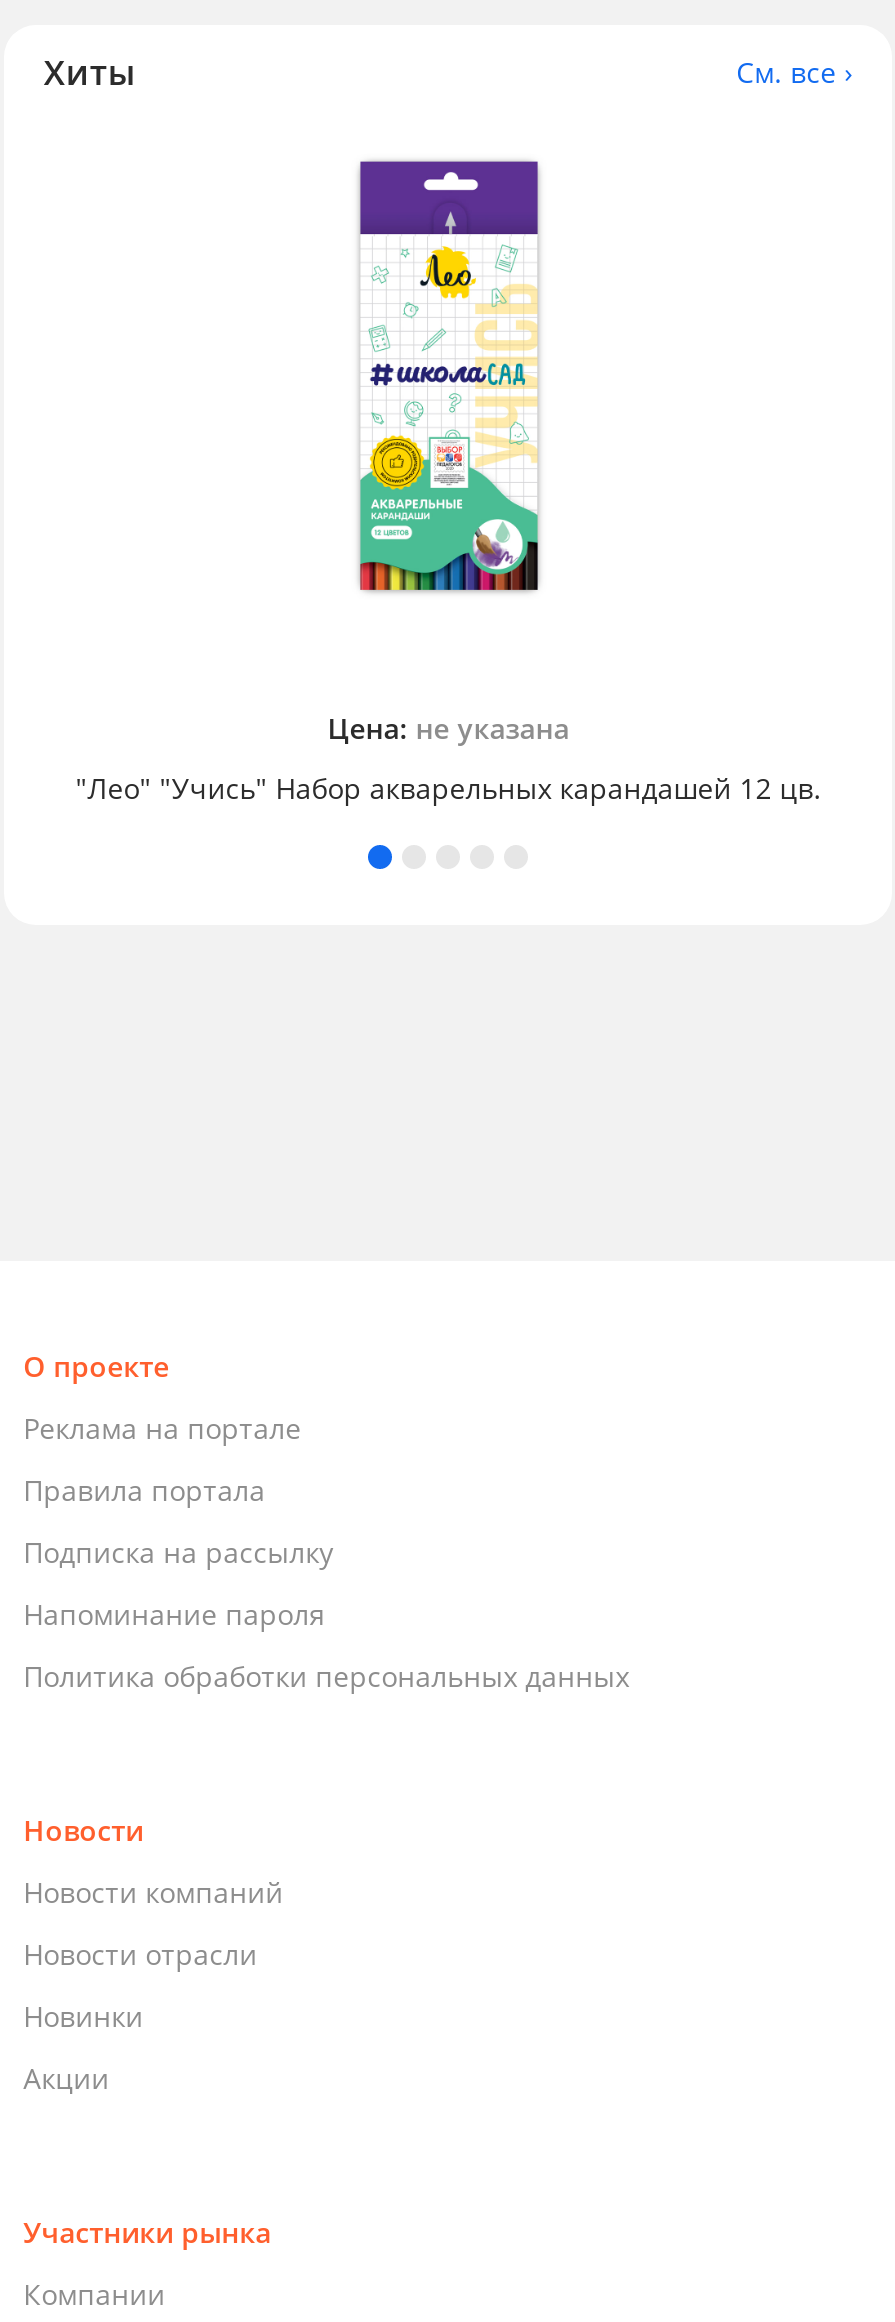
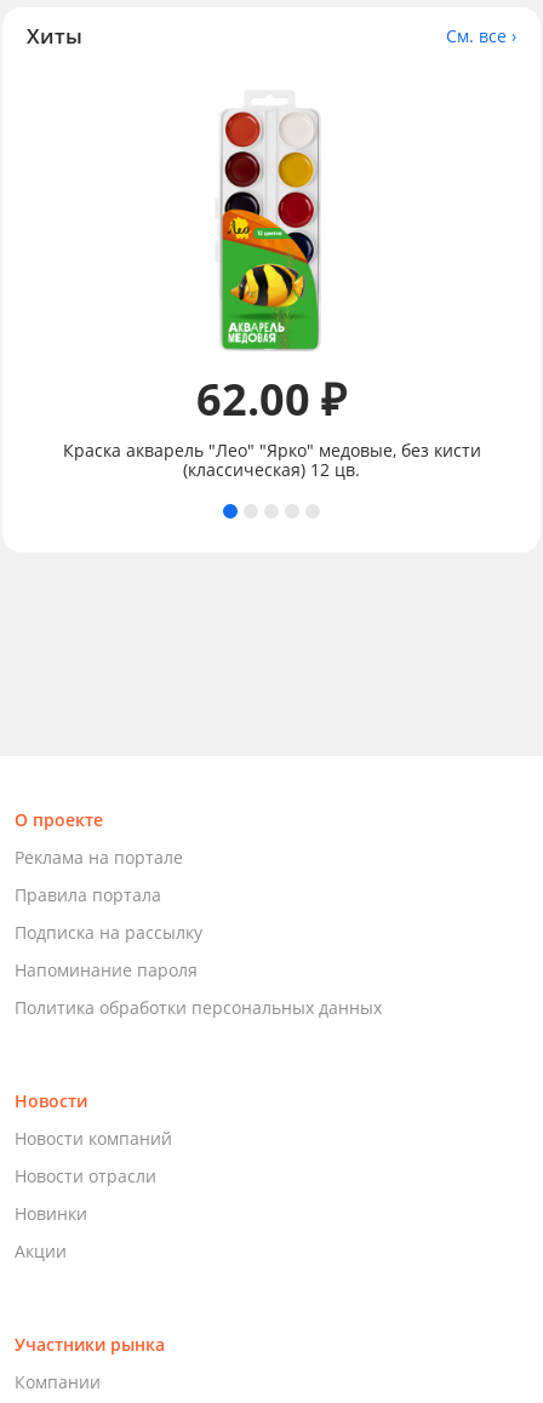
- [image]
+ [image]

- Цена: не указана
- "Лео" "Учись" Набор акварельных карандашей 12 цв.
+ 62.00 ₽
+ Краска акварель "Лео" "Ярко" медовые, без кисти
+ (классическая) 12 цв.
